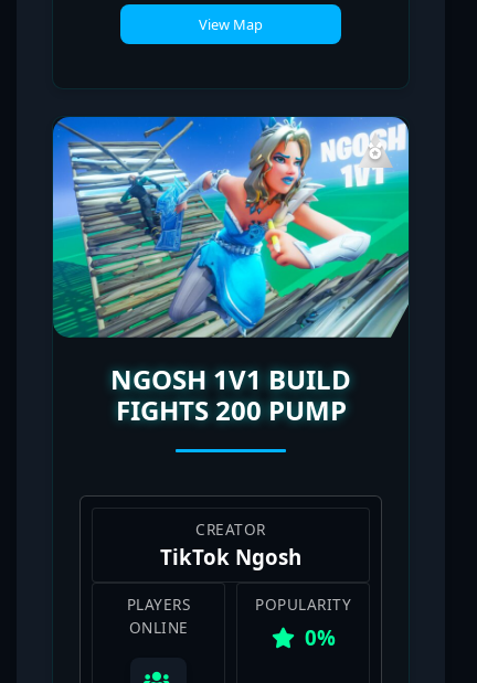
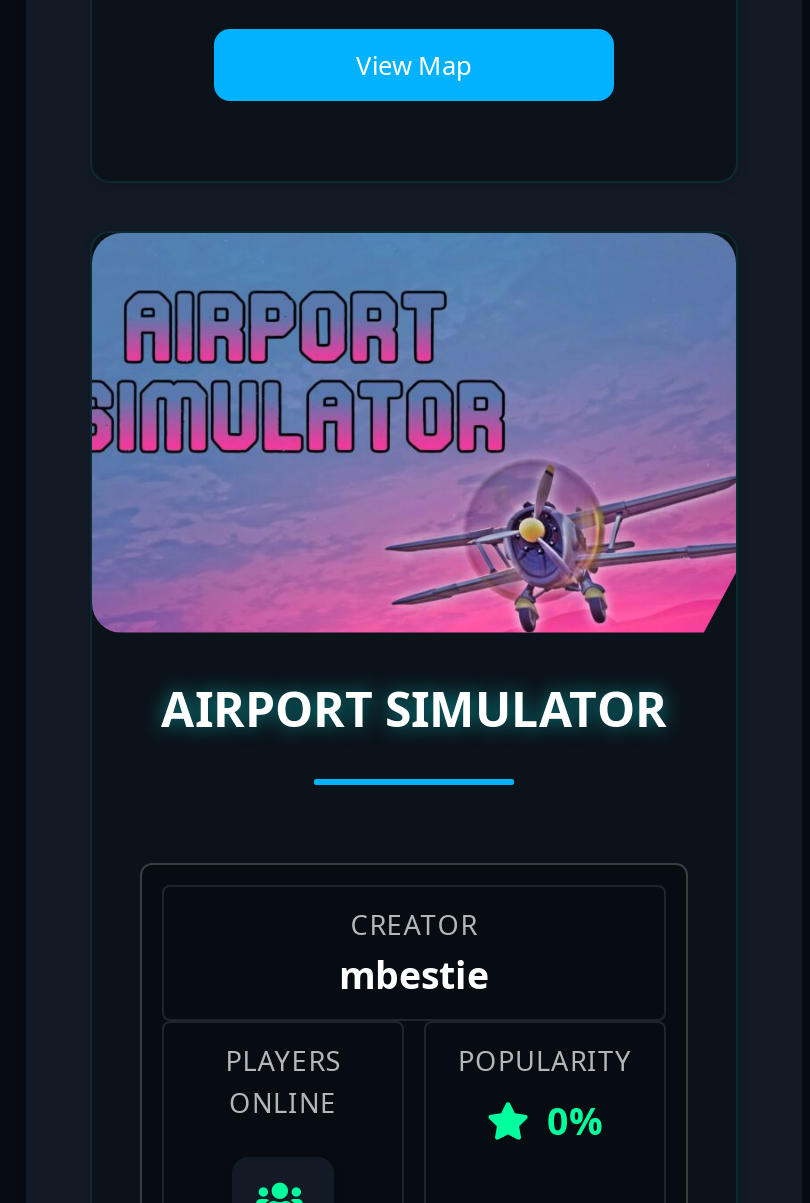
- [image]
- NGOSH 1V1 BUILD
- FIGHTS 200 PUMP
+ [image]
+ AIRPORT SIMULATOR

- TikTok Ngosh
+ mbestie
